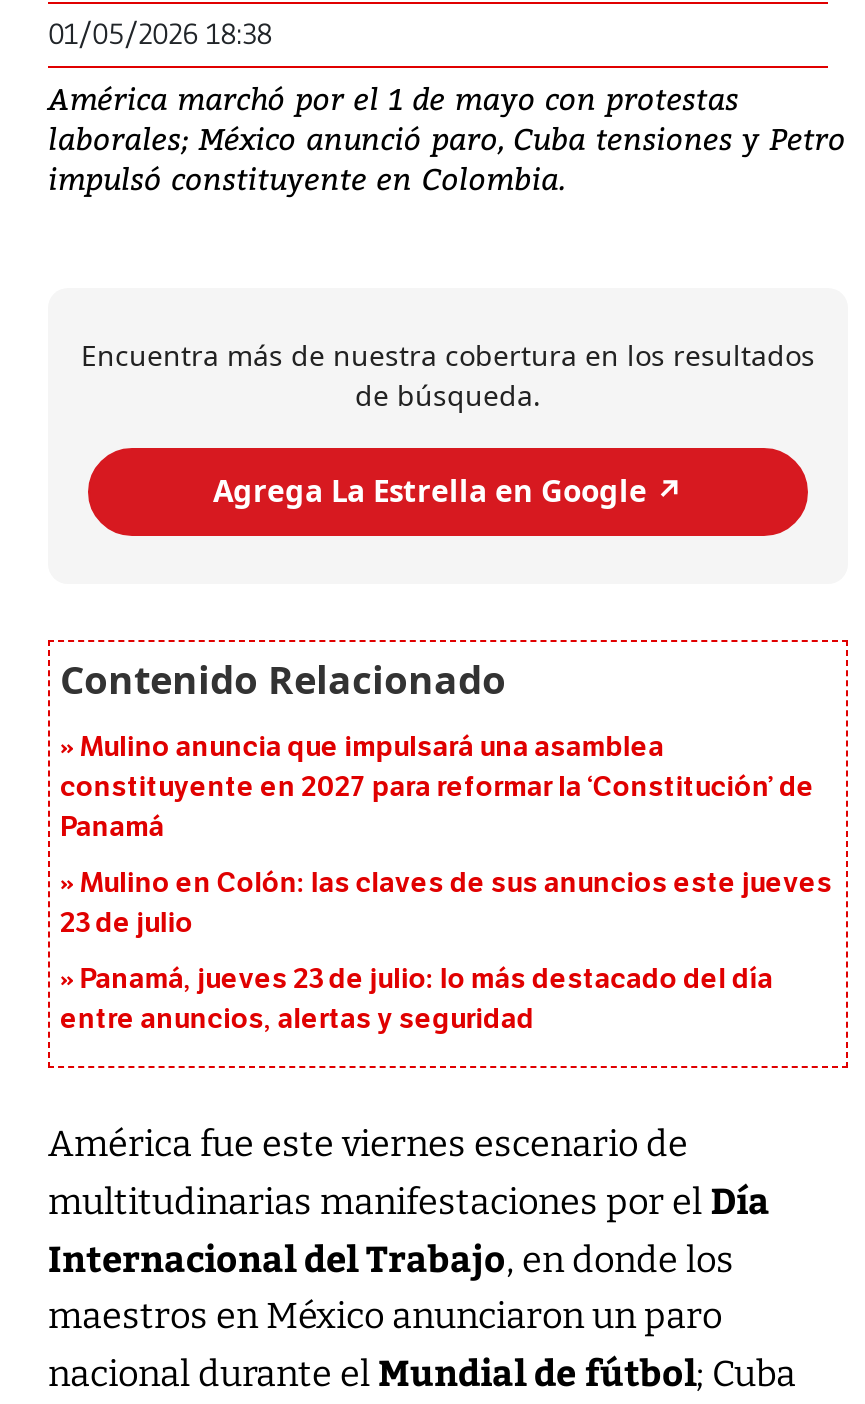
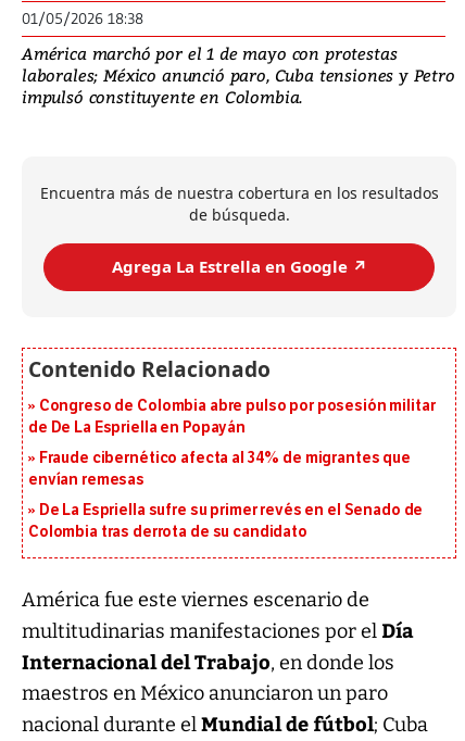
- Mulino anuncia que impulsará una asamblea
- constituyente en 2027 para reformar la ‘Constitución’ de
- Panamá
+ Congreso de Colombia abre pulso por posesión militar
+ de De La Espriella en Popayán

- Mulino en Colón: las claves de sus anuncios este jueves
- 23 de julio
+ Fraude cibernético afecta al 34% de migrantes que
+ envían remesas

- Panamá, jueves 23 de julio: lo más destacado del día
- entre anuncios, alertas y seguridad
+ De La Espriella sufre su primer revés en el Senado de
+ Colombia tras derrota de su candidato
